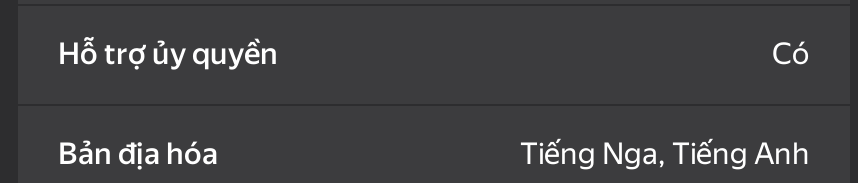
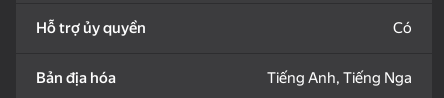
- Tiếng Nga, Tiếng Anh
+ Tiếng Anh, Tiếng Nga
